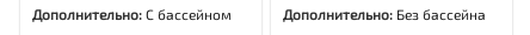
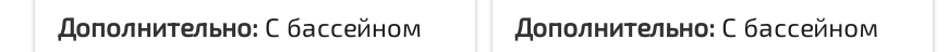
- Дополнительно: Без бассейна
+ Дополнительно: С бассейном
